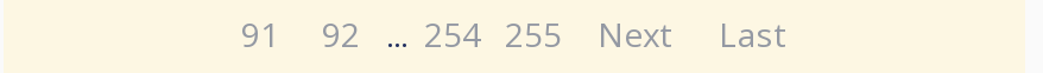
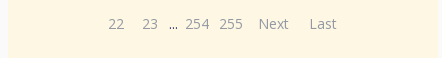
- 91
+ 22

- 92 ... 254 255
+ 23 ... 254 255
